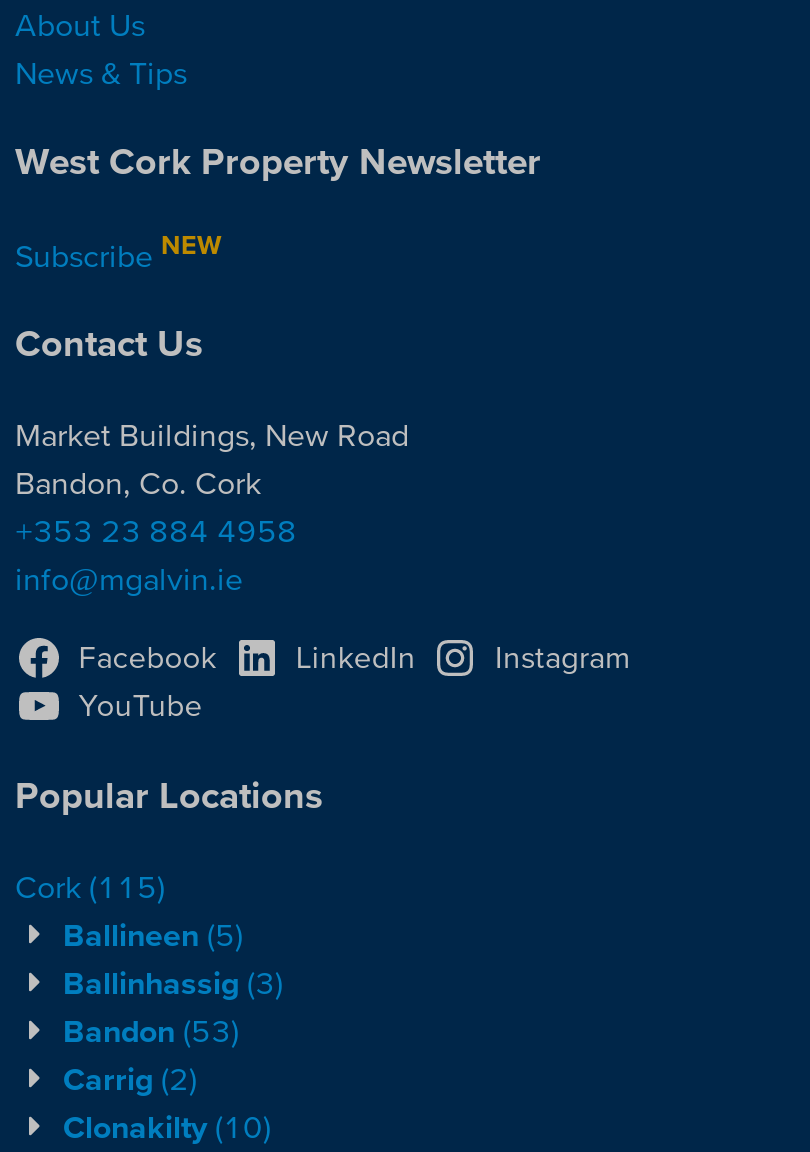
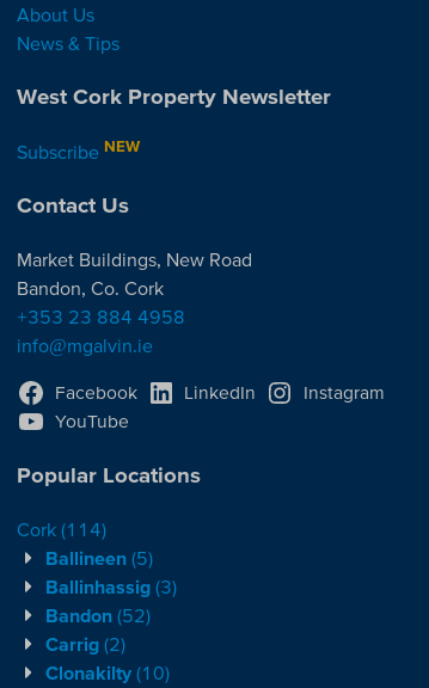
- Cork (115)
+ Cork (114)

- Bandon (53)
+ Bandon (52)
